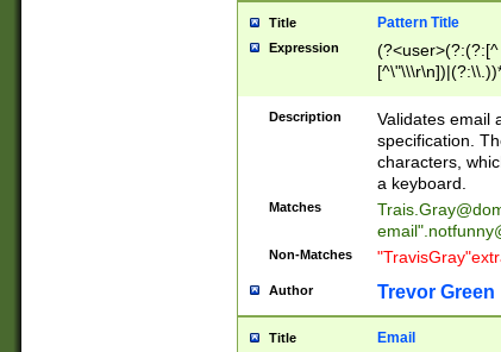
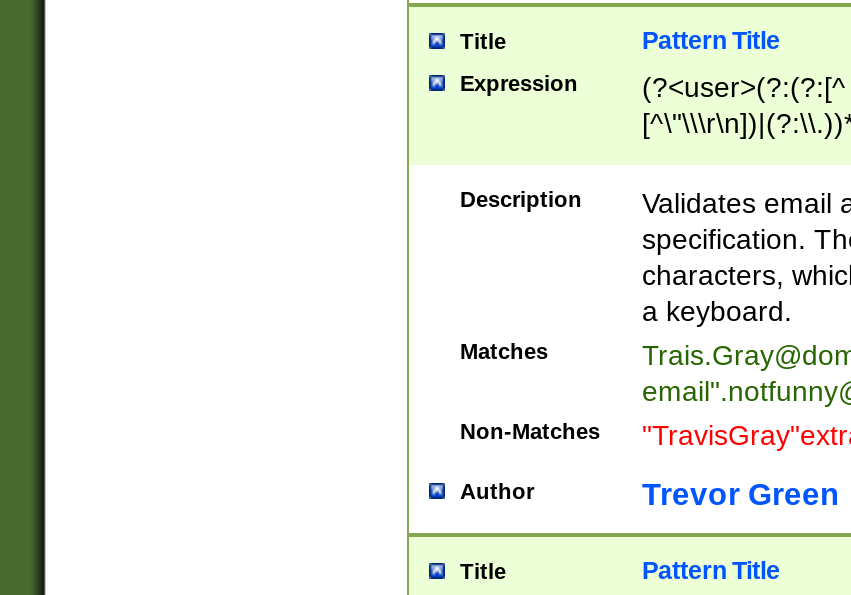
- Email
+ Pattern Title
